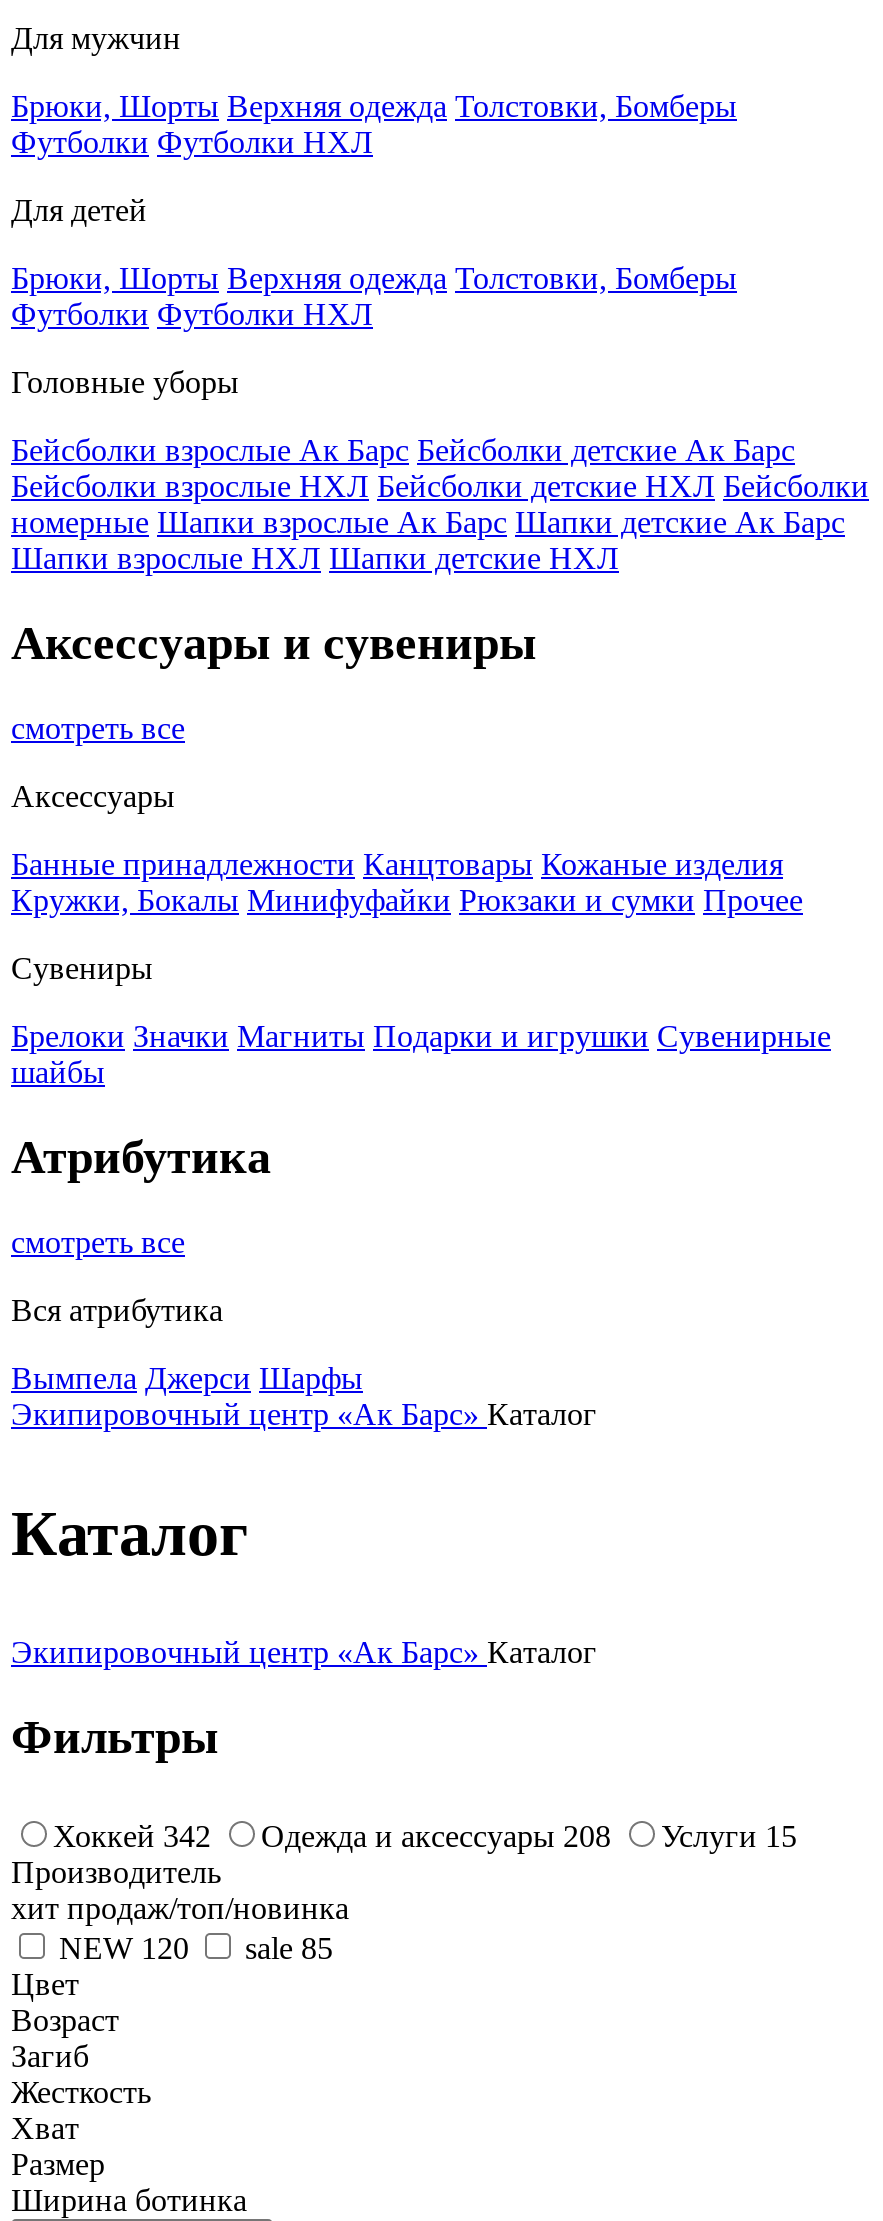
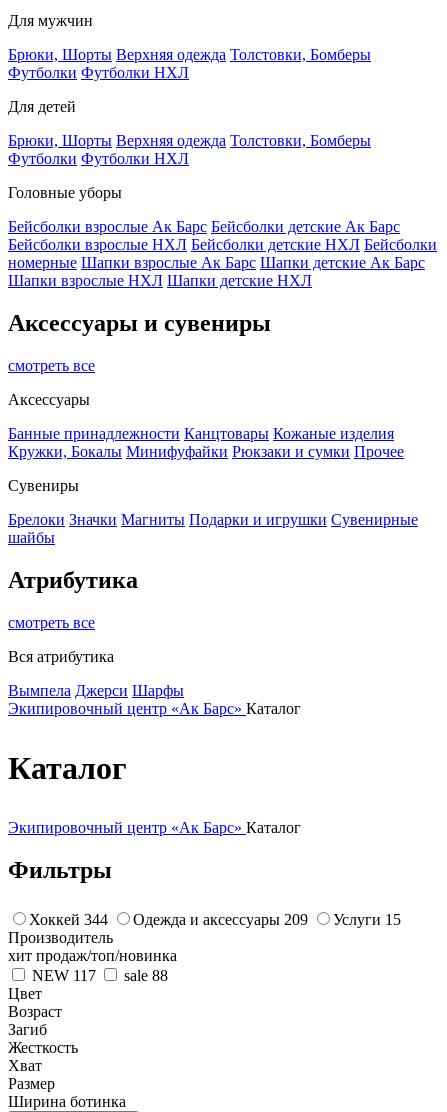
- Хоккей 342
+ Хоккей 344

- Одежда и аксессуары 208
+ Одежда и аксессуары 209

- NEW 120
+ NEW 117

- sale 85
+ sale 88
